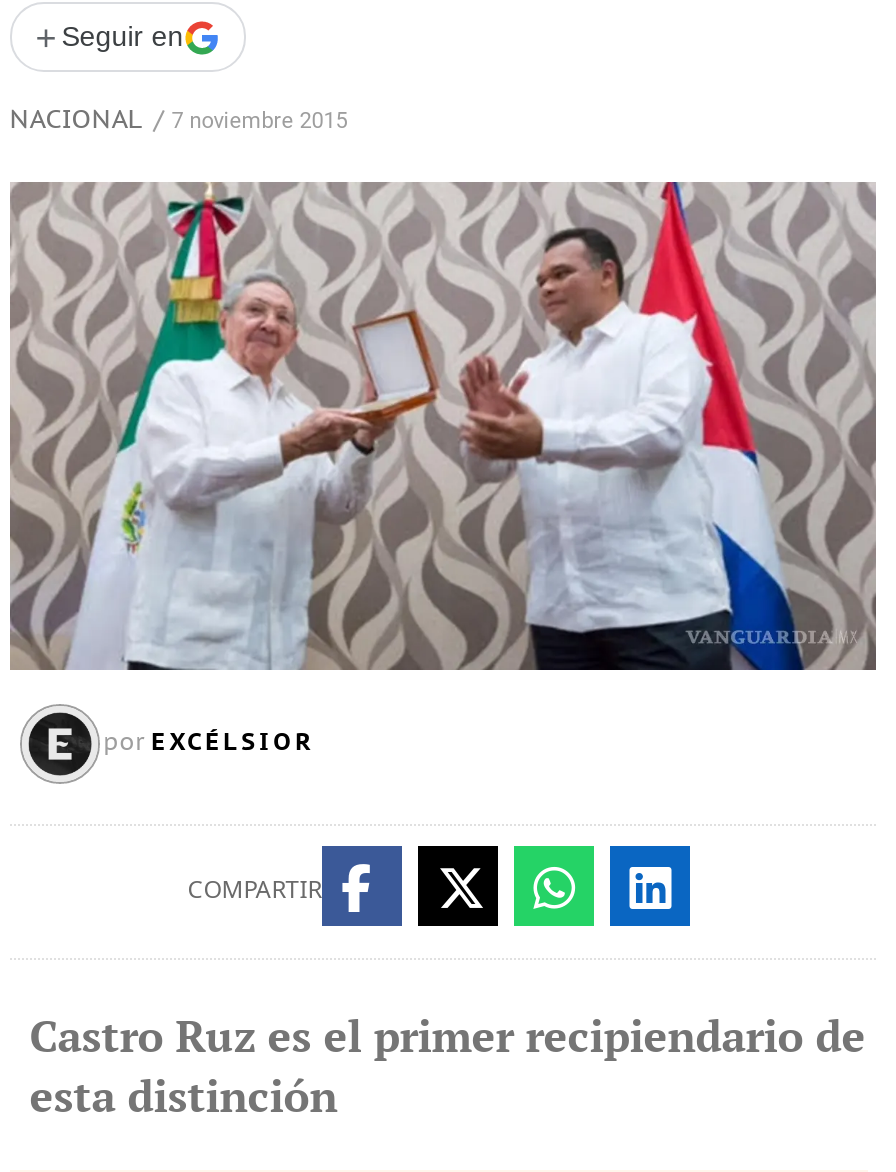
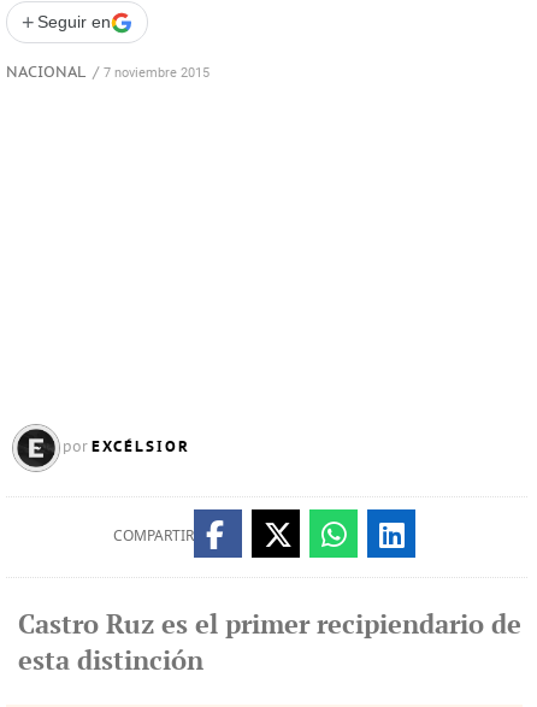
- [image]
